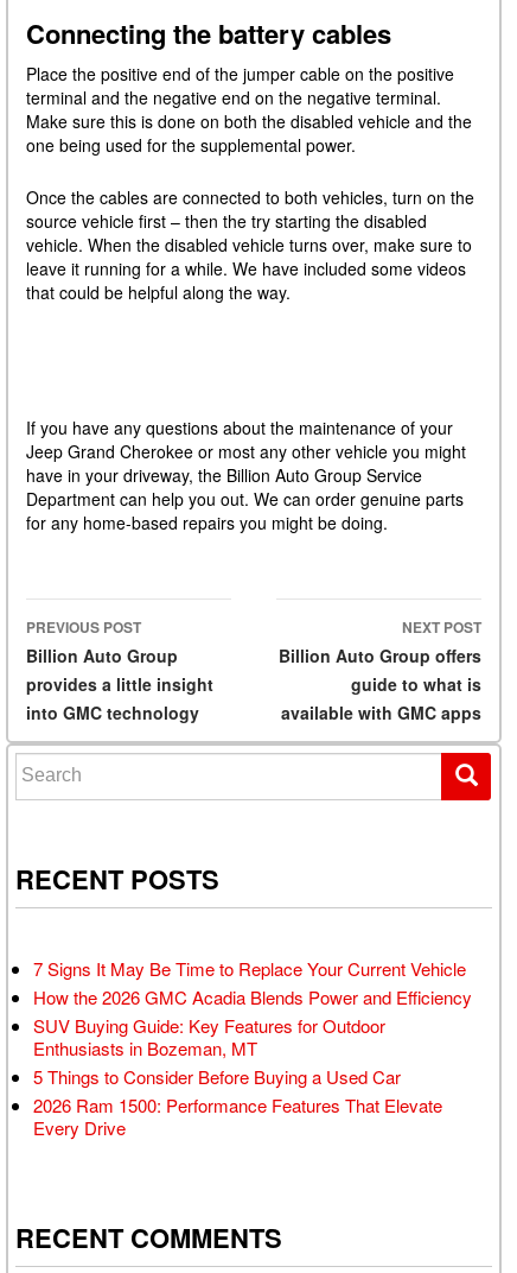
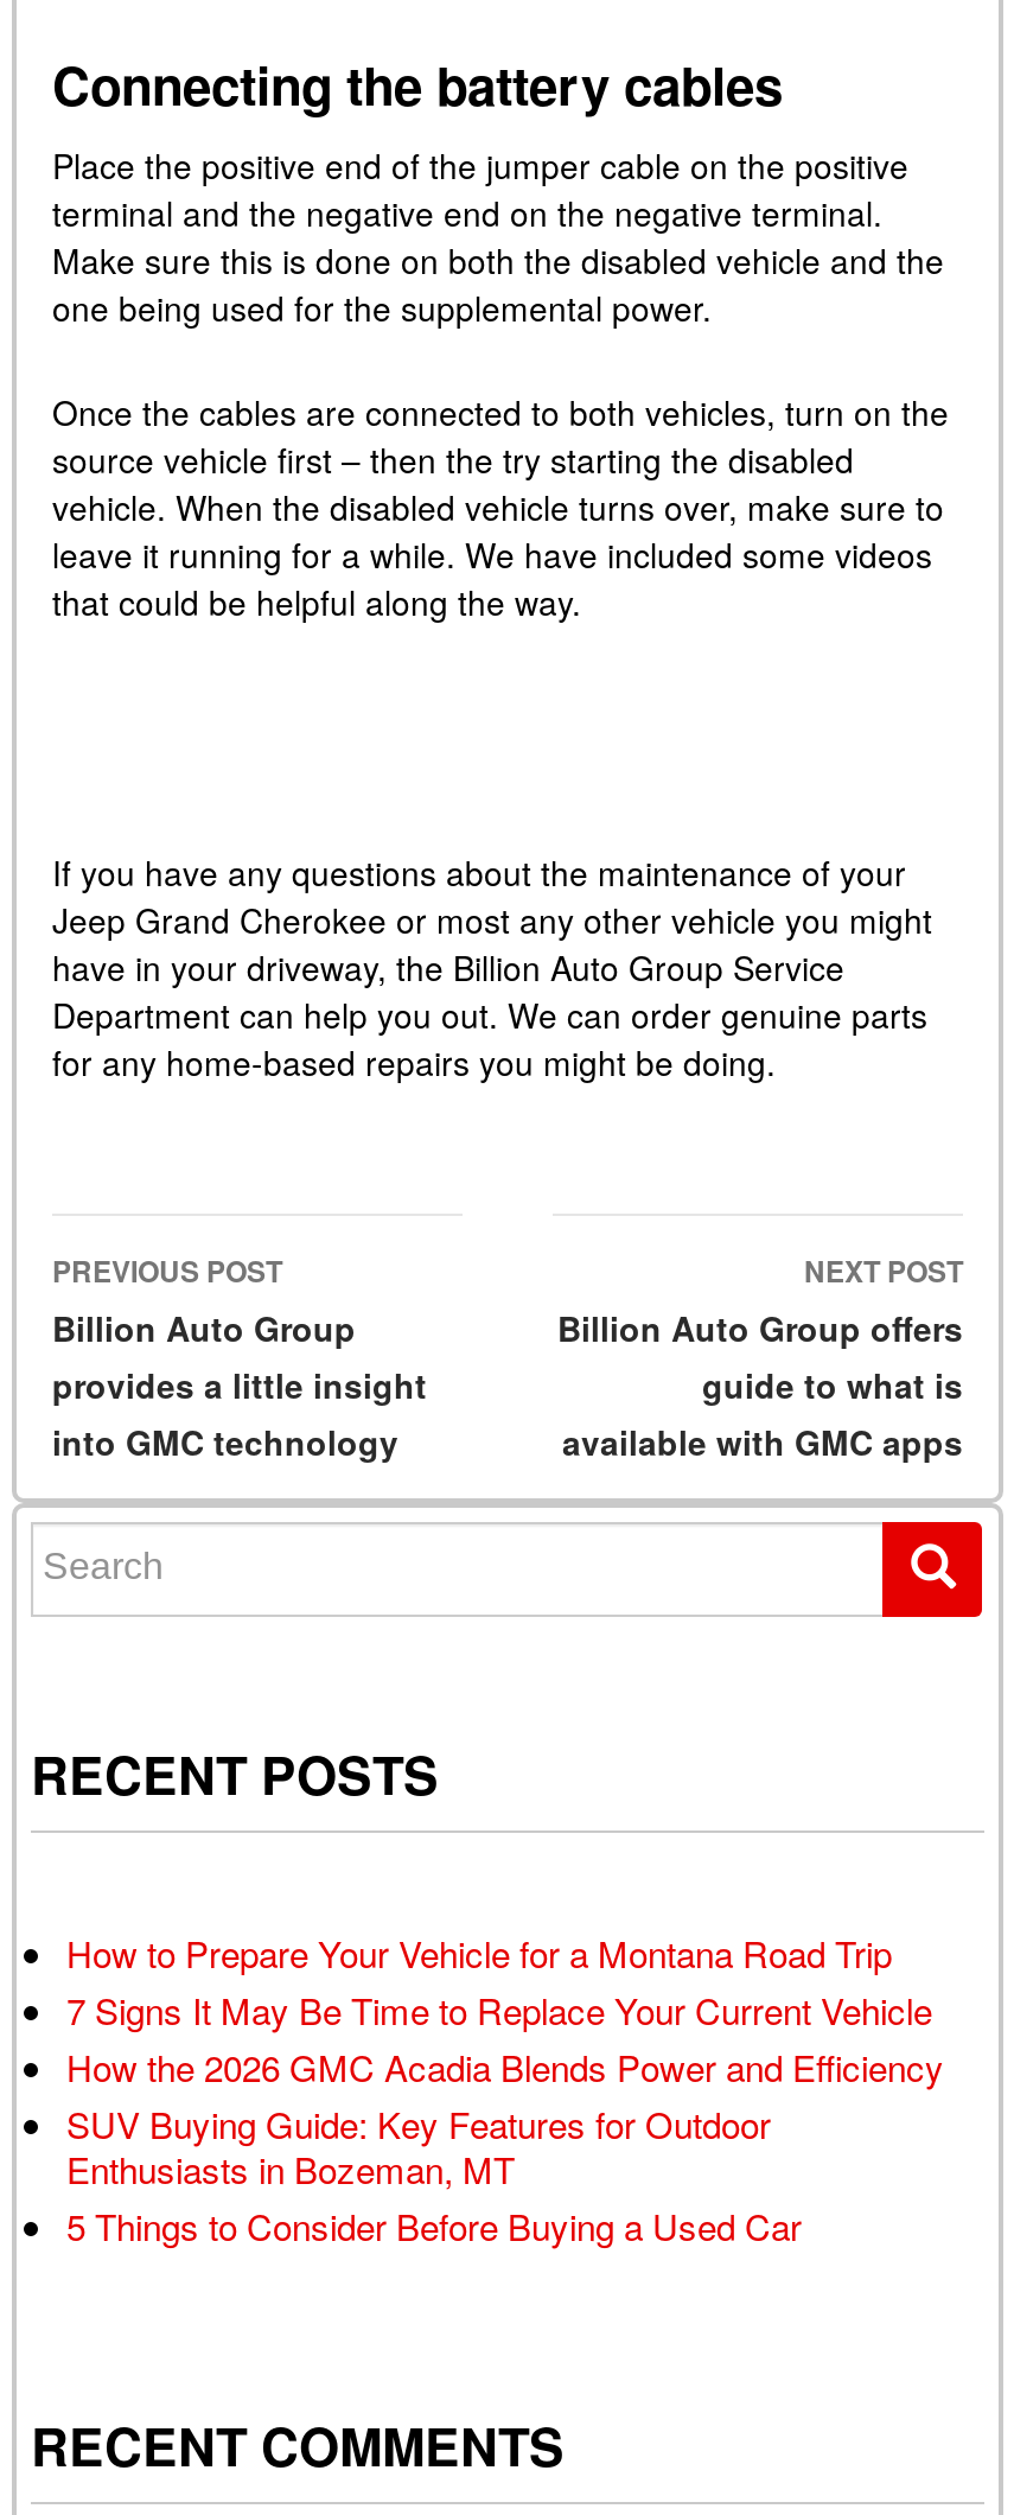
+ How to Prepare Your Vehicle for a Montana Road Trip

moved down: 7 Signs It May Be Time to Replace Your Current Vehicle | How the 2026 GMC Acadia Blends Power and Efficiency | SUV Buying Guide: Key Features for Outdoor | Enthusiasts in Bozeman, MT | 5 Things to Consider Before Buying a Used Car

- 2026 Ram 1500: Performance Features That Elevate
- Every Drive
